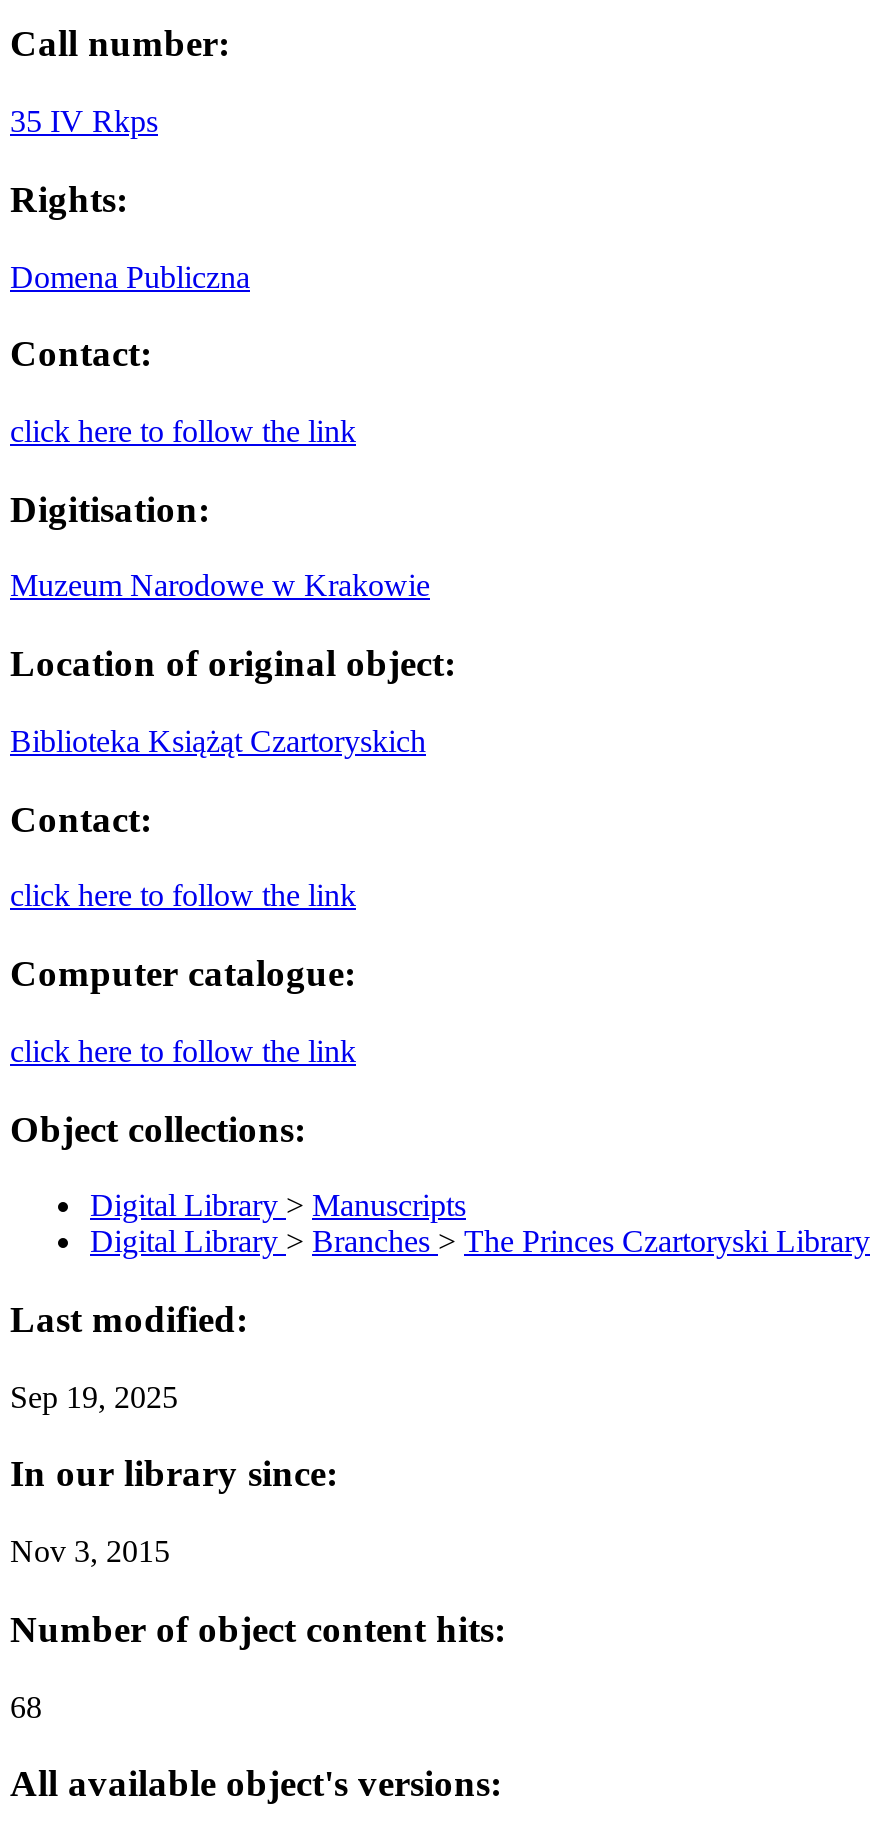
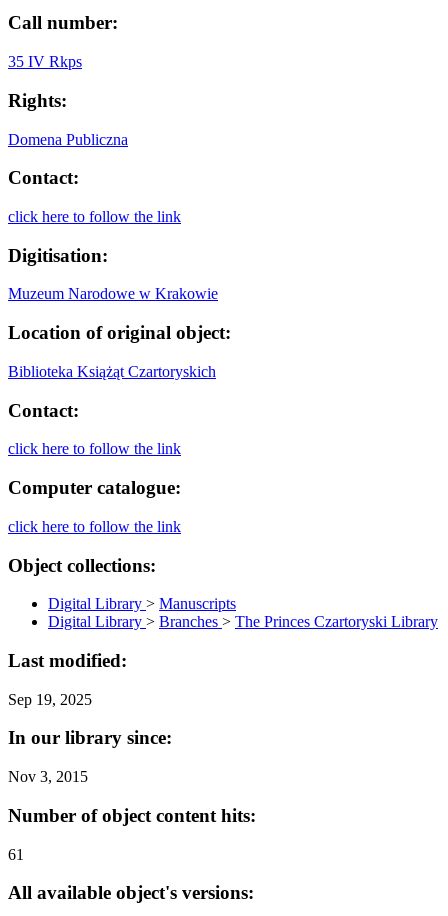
- 68
+ 61
